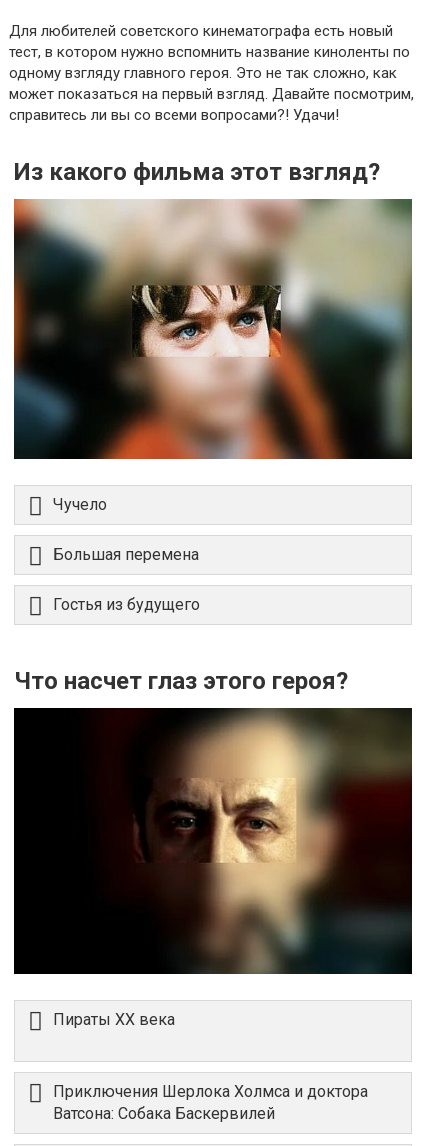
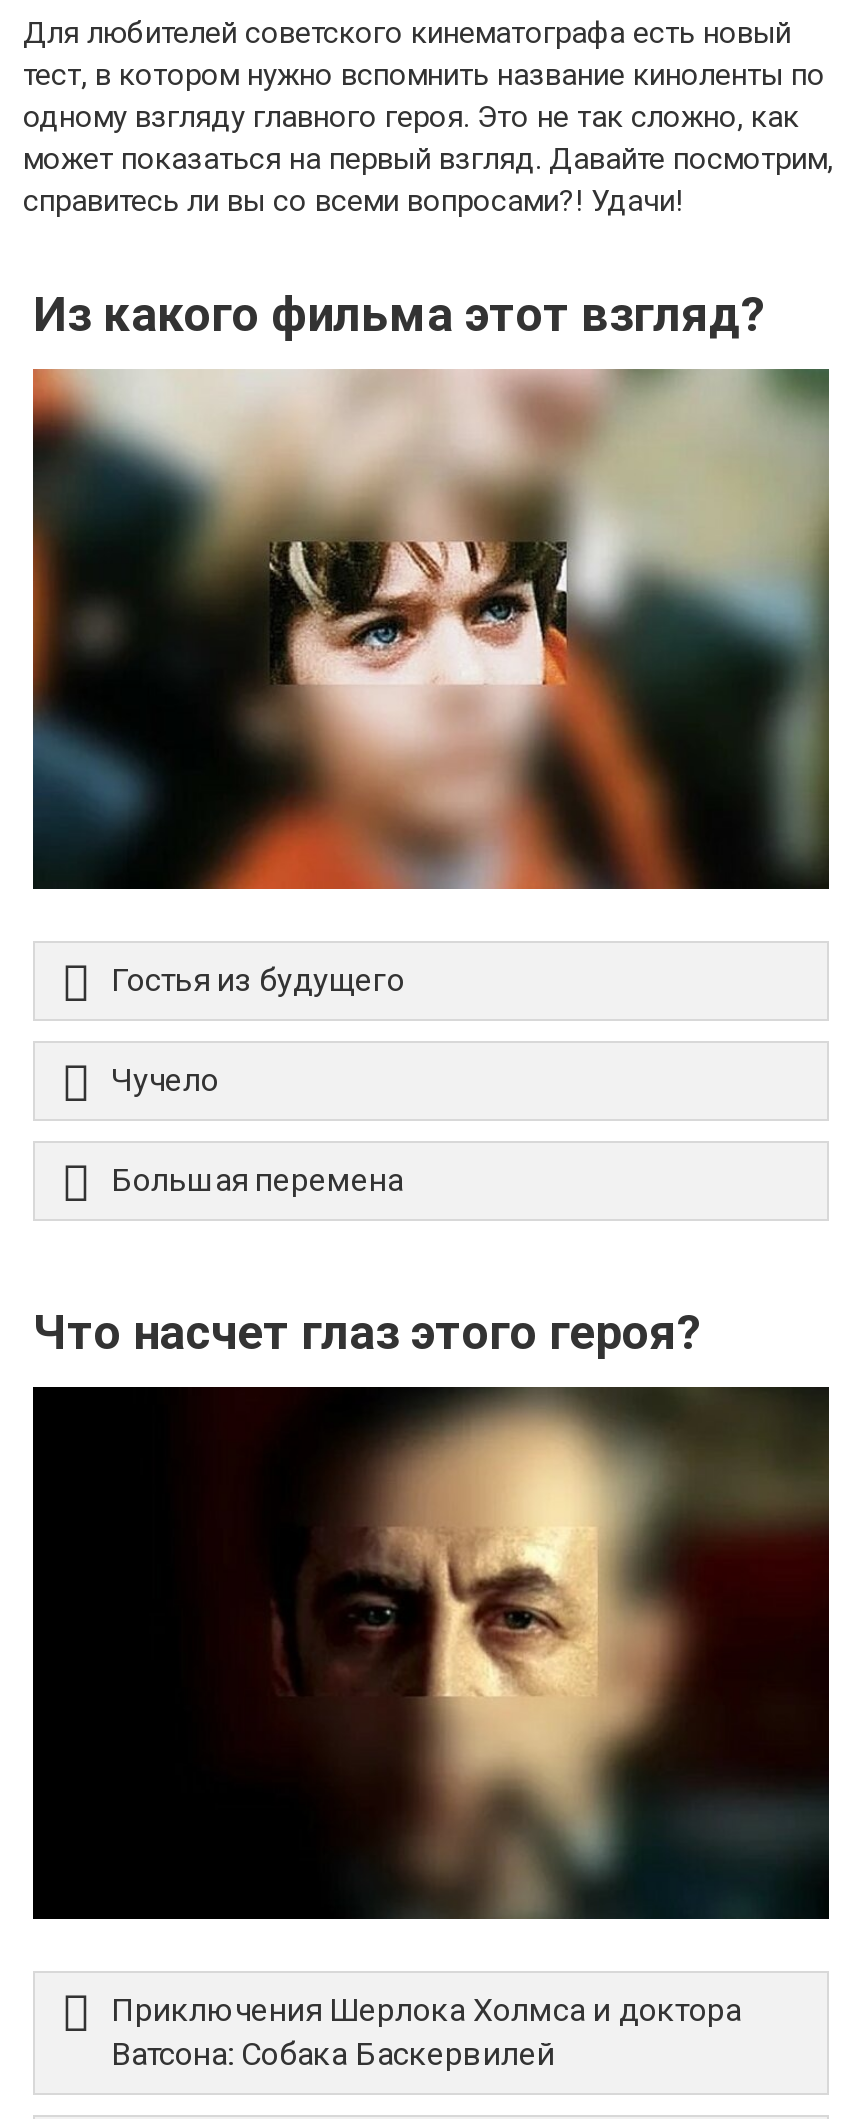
moved down: Чучело | Большая перемена

moved up: Гостья из будущего

- Пираты ХХ века
